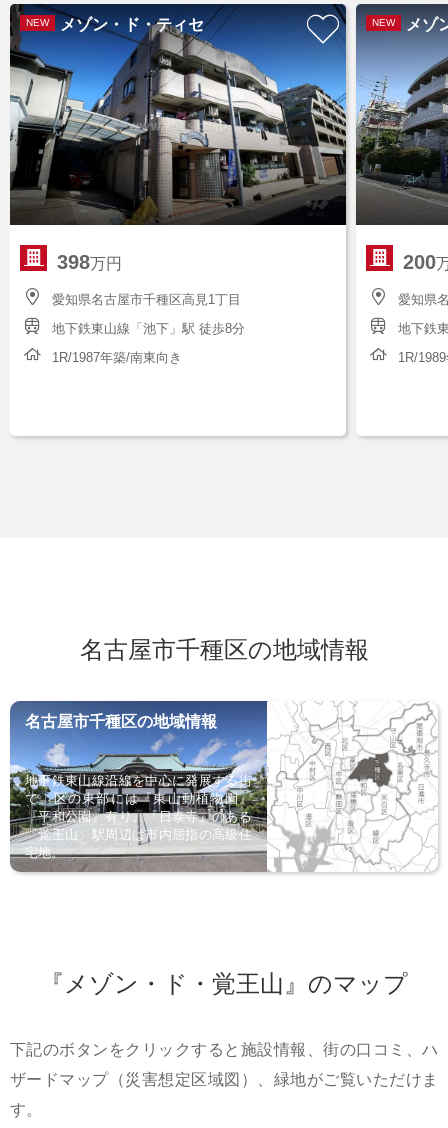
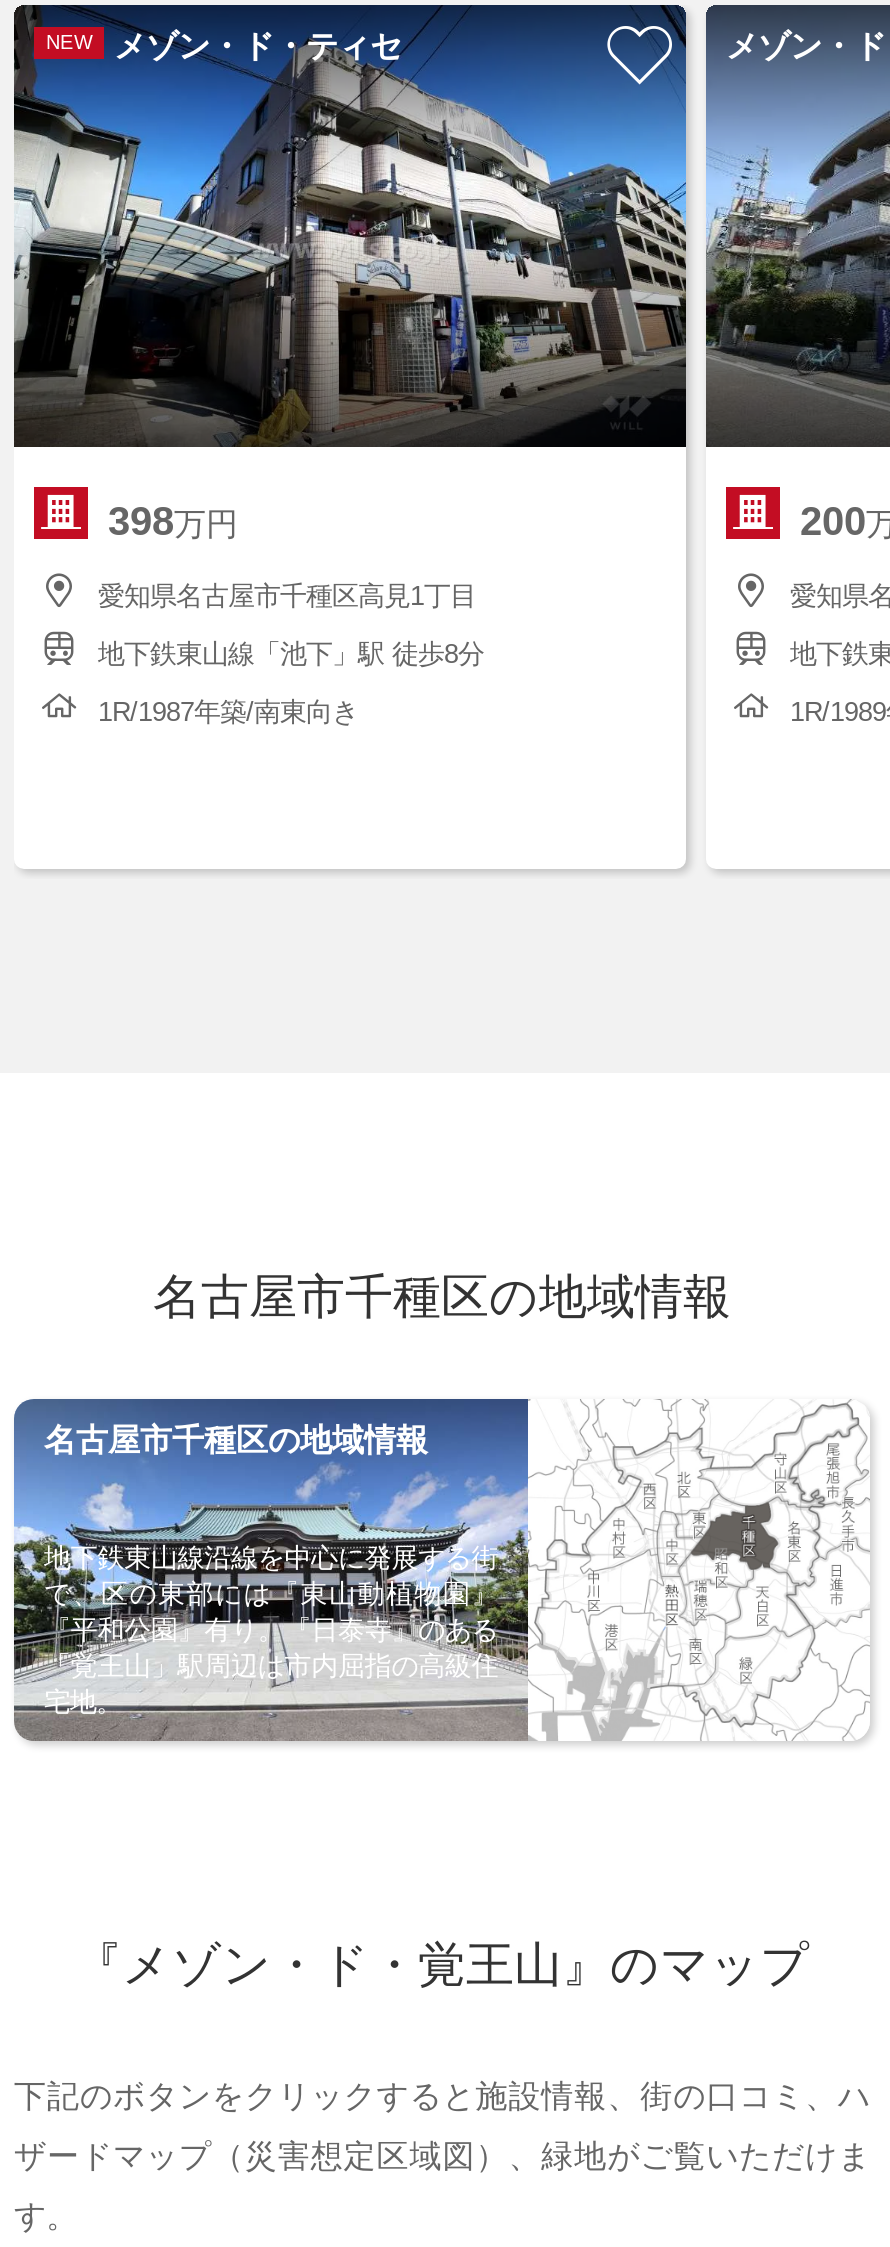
- NEW
